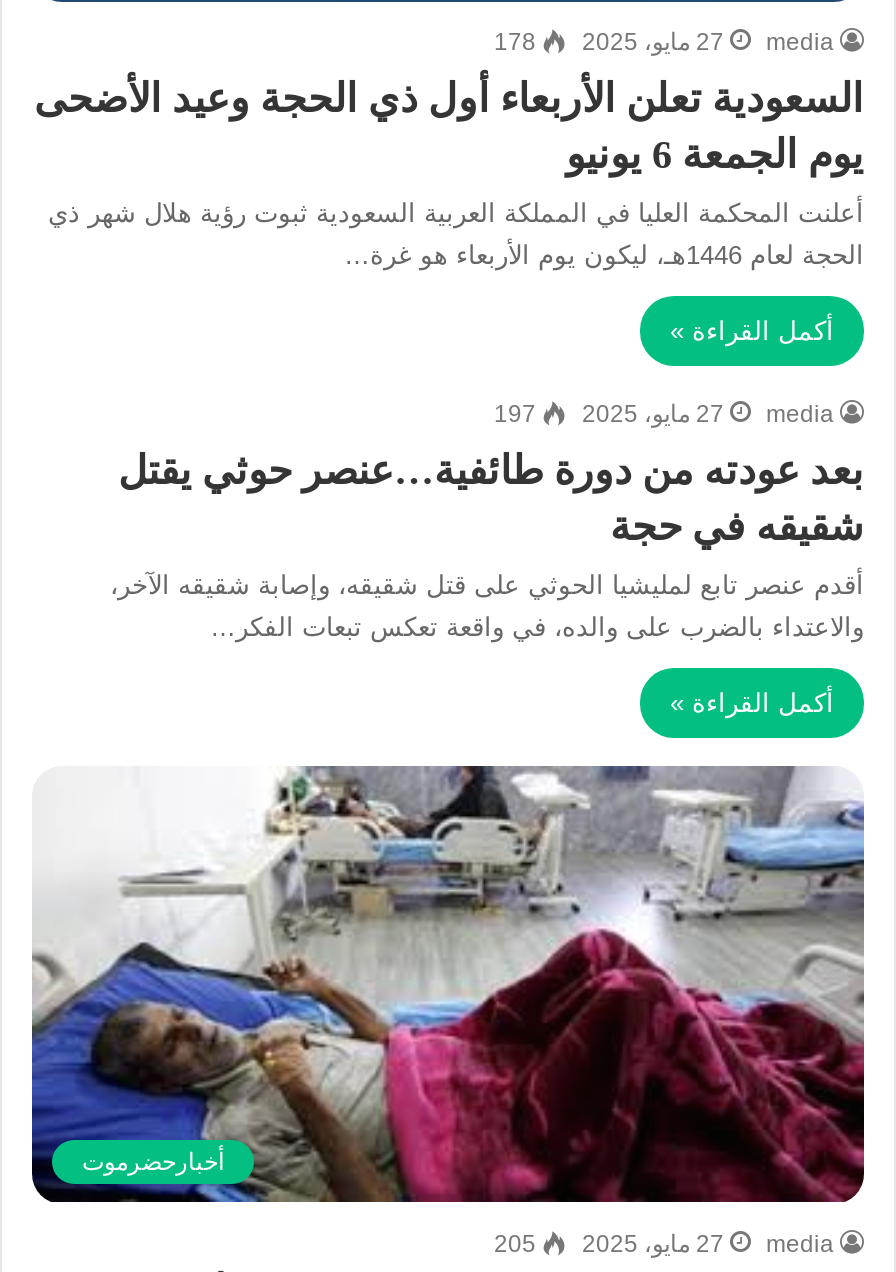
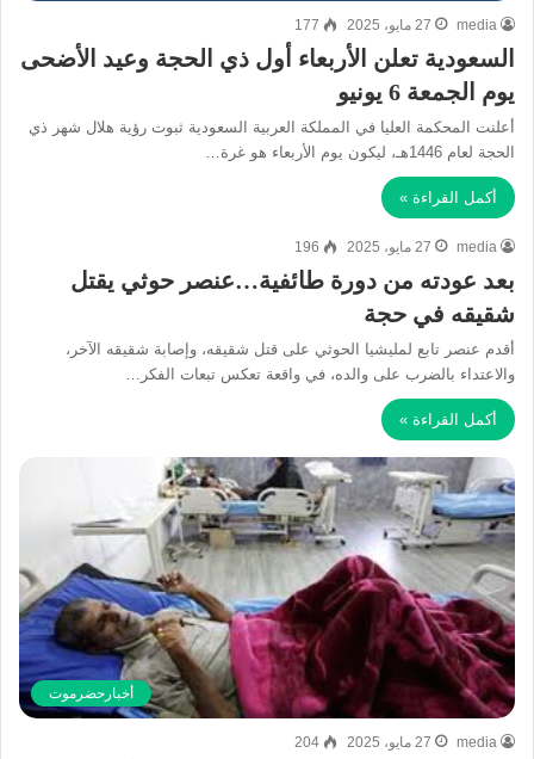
- 178
+ 177

- 197
+ 196

- 205
+ 204
